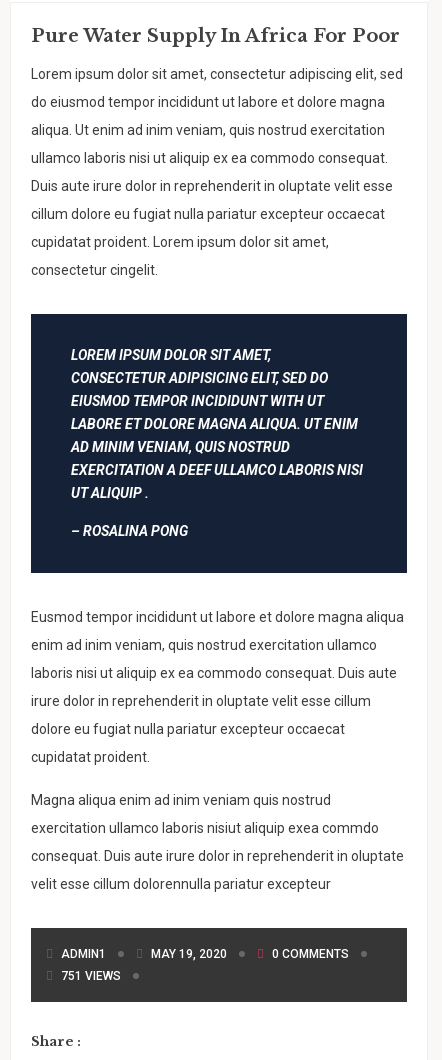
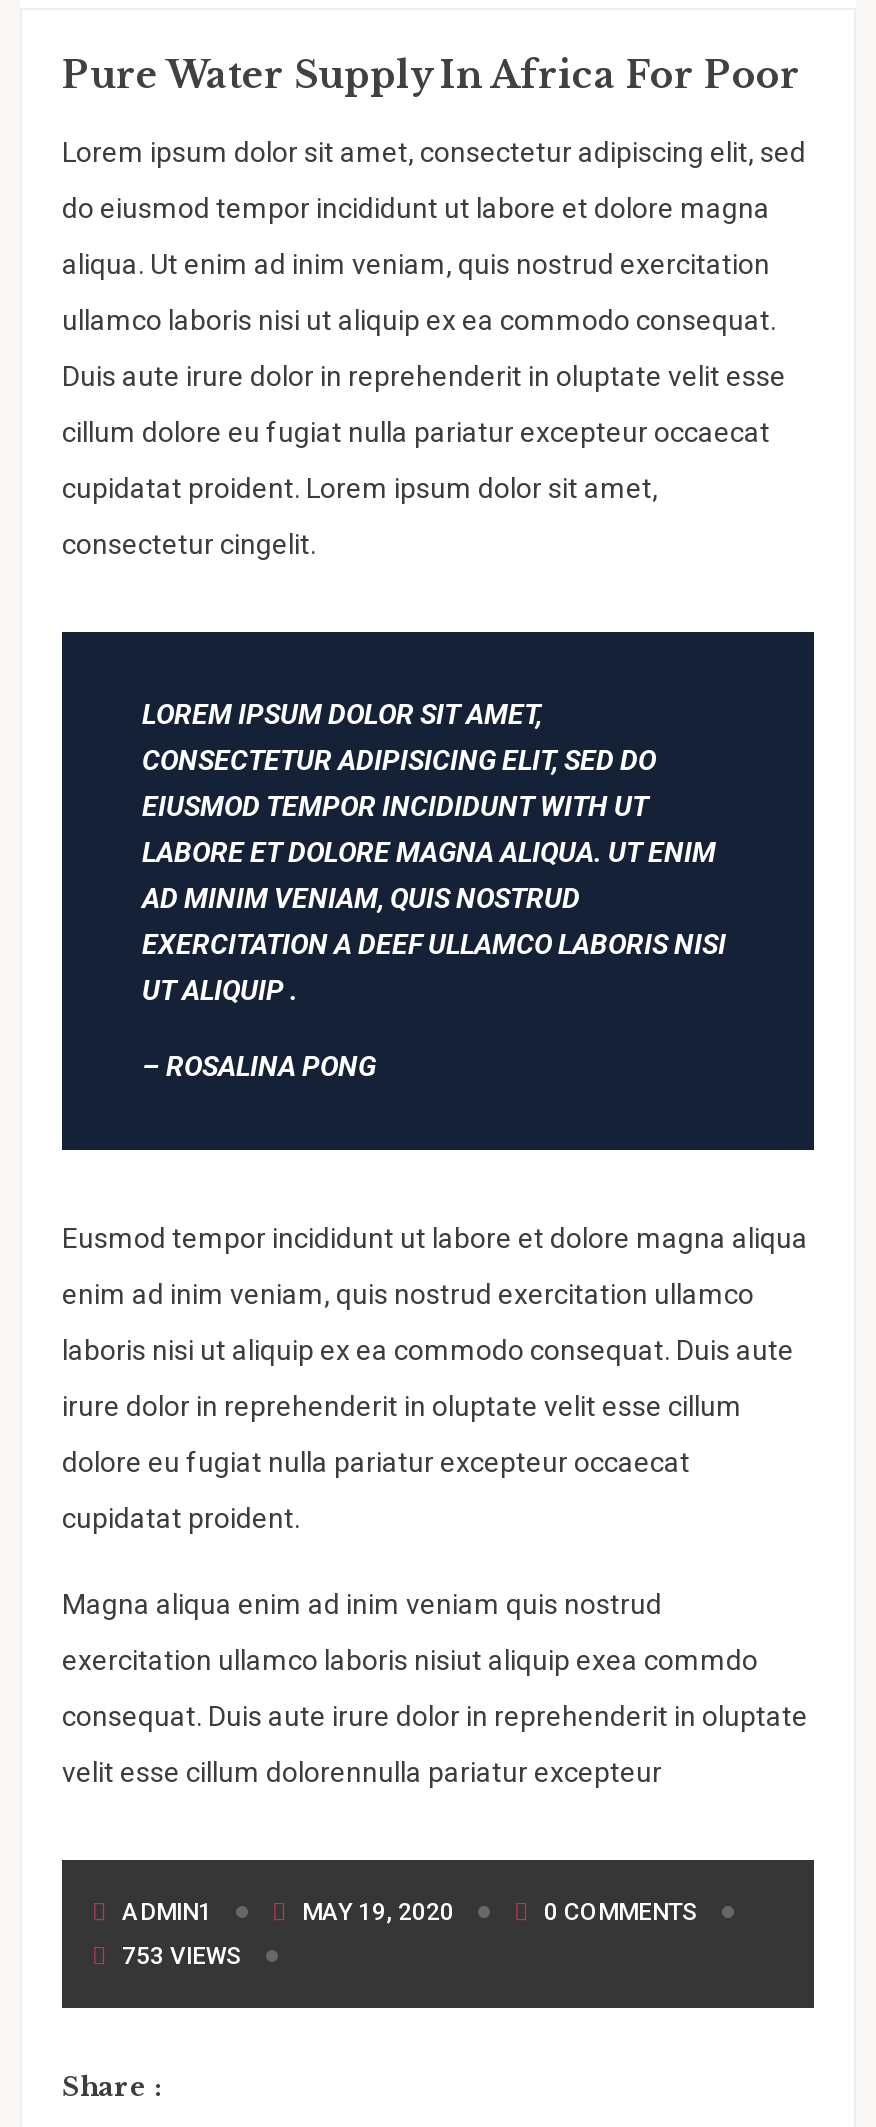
- 751 VIEWS
+ 753 VIEWS
